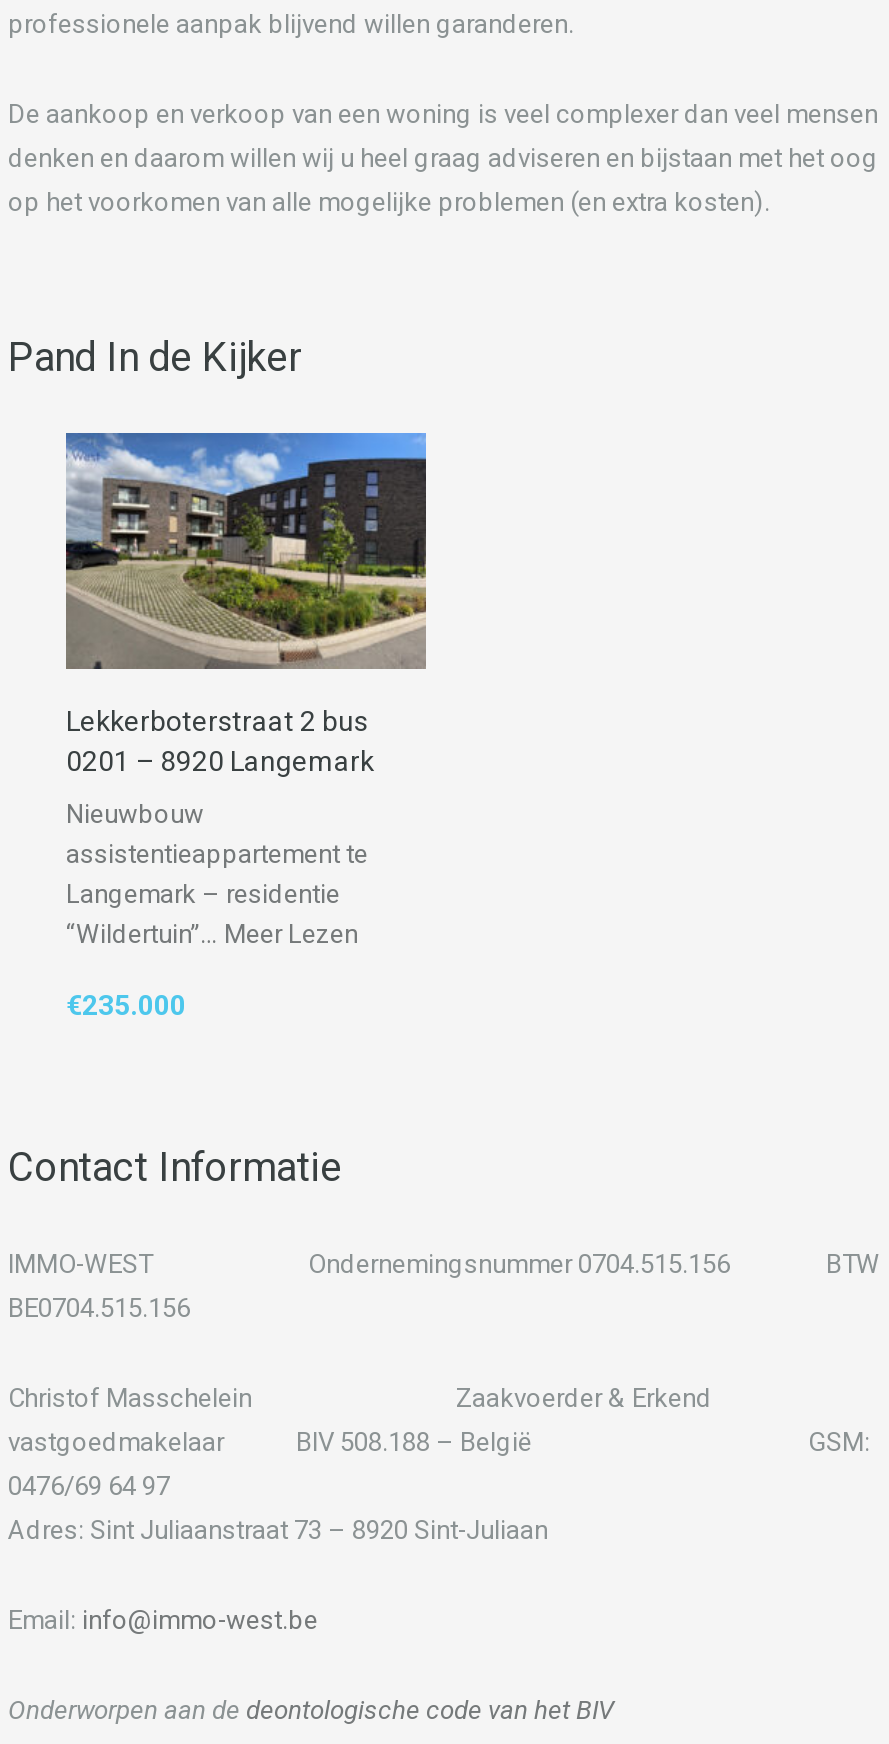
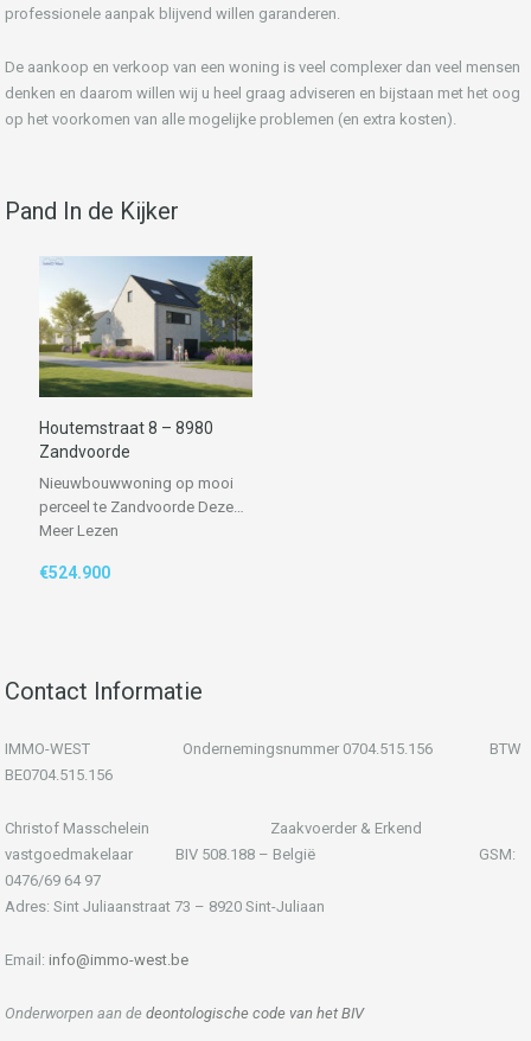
- [image]
- Lekkerboterstraat 2 bus
- 0201 – 8920 Langemark
+ [image]
+ Houtemstraat 8 – 8980
+ Zandvoorde

- Nieuwbouw
- assistentieappartement te
- Langemark – residentie
- “Wildertuin”… Meer Lezen
+ Nieuwbouwwoning op mooi
+ perceel te Zandvoorde Deze…
+ Meer Lezen

- €235.000
+ €524.900
